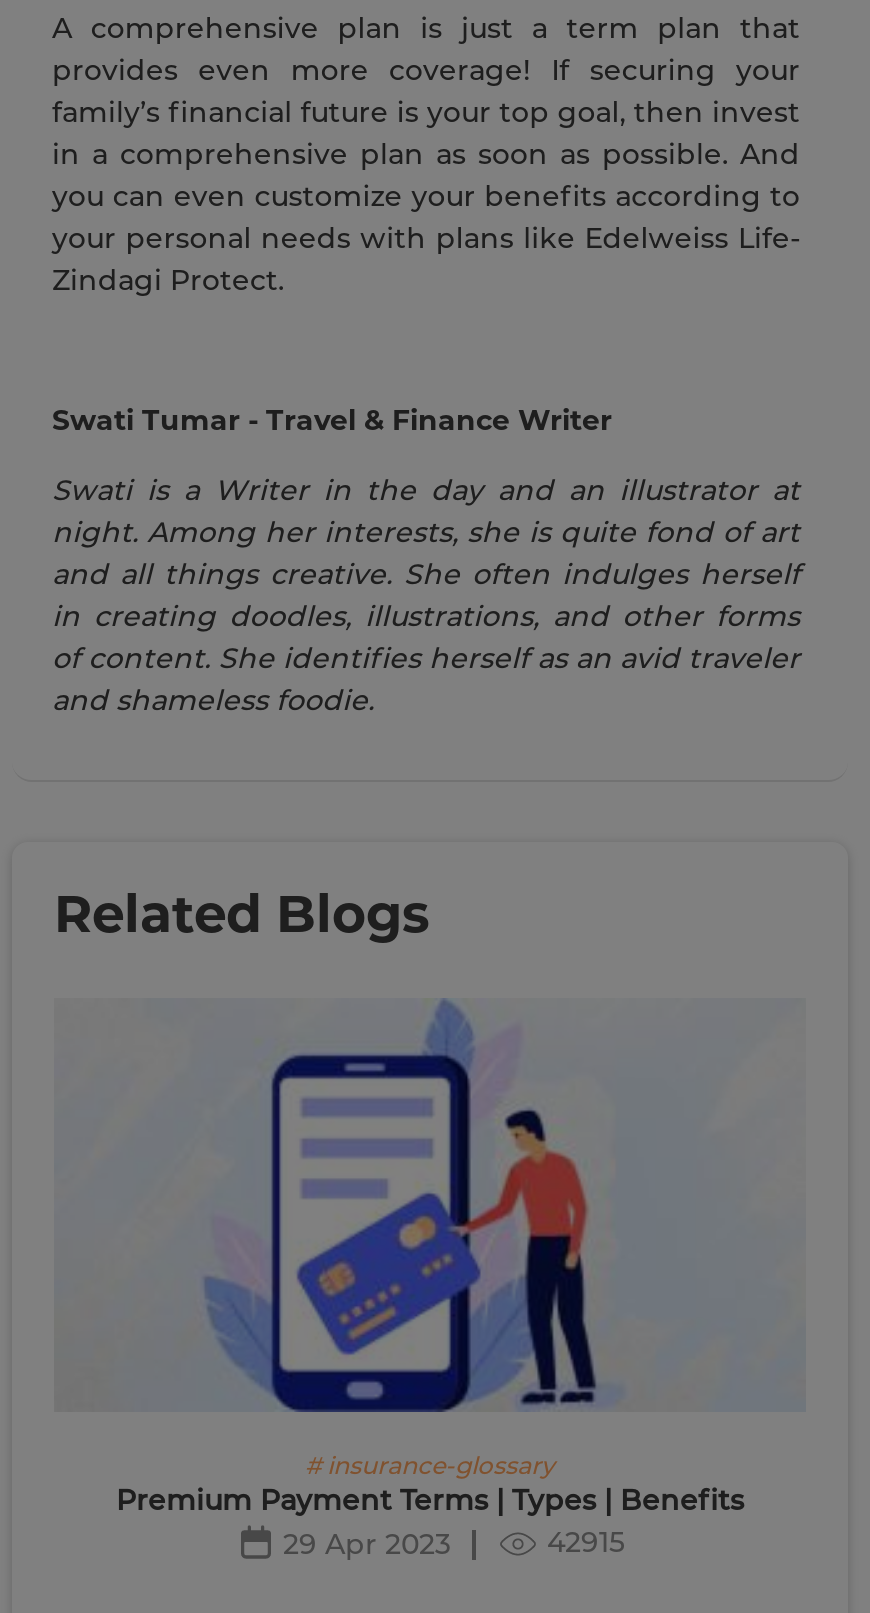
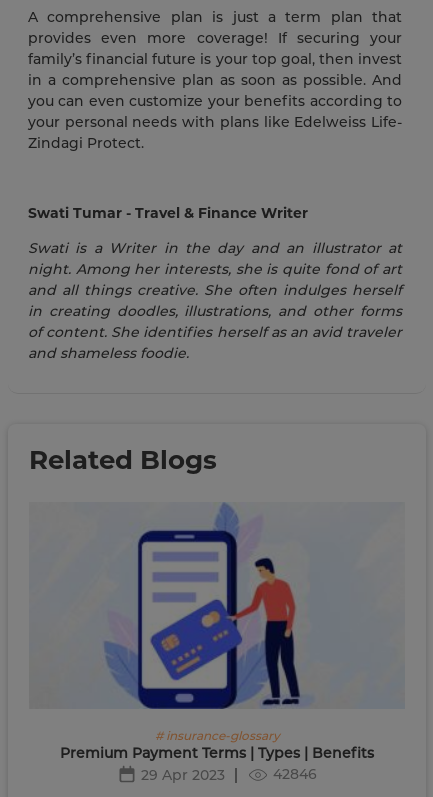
- 42915
+ 42846
